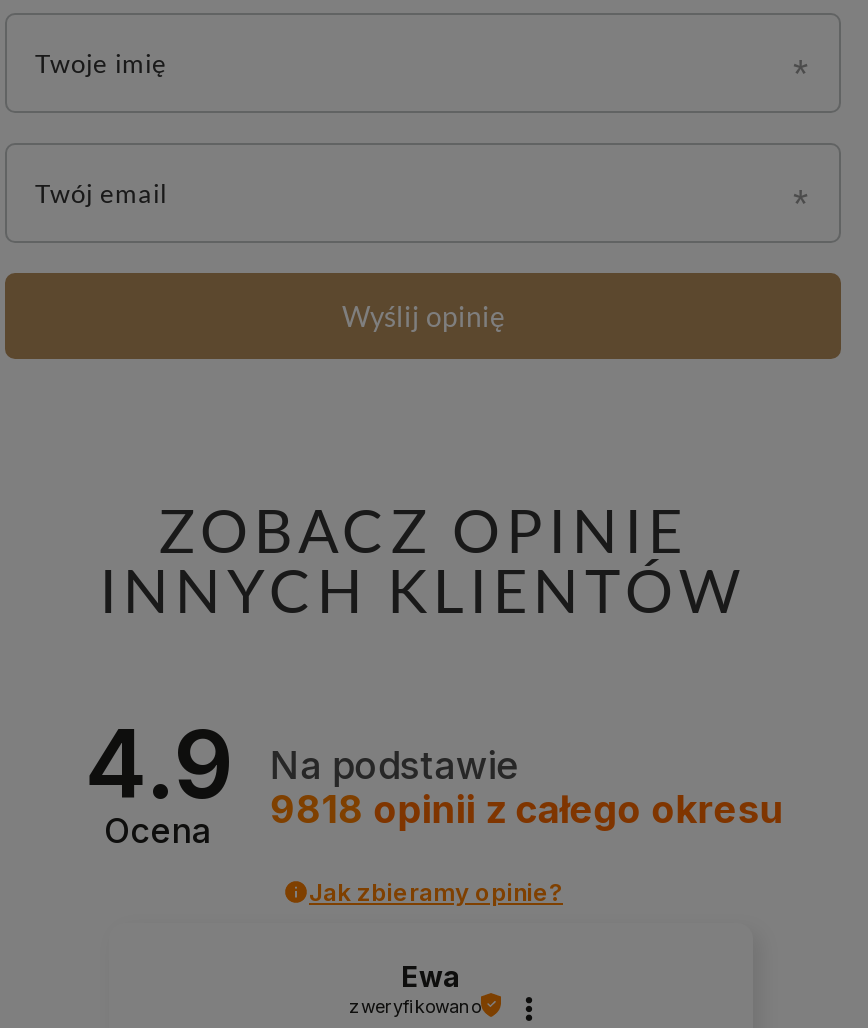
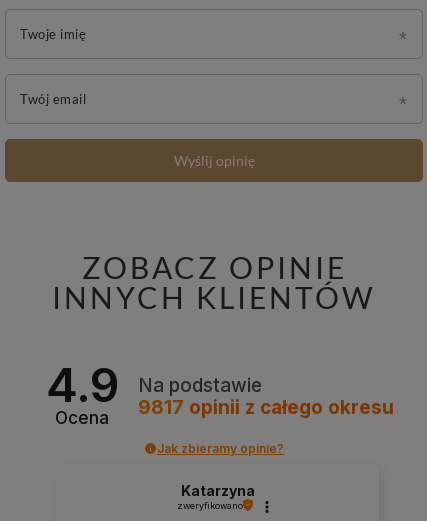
- 9818 opinii z całego okresu
+ 9817 opinii z całego okresu

- Ewa
+ Katarzyna
